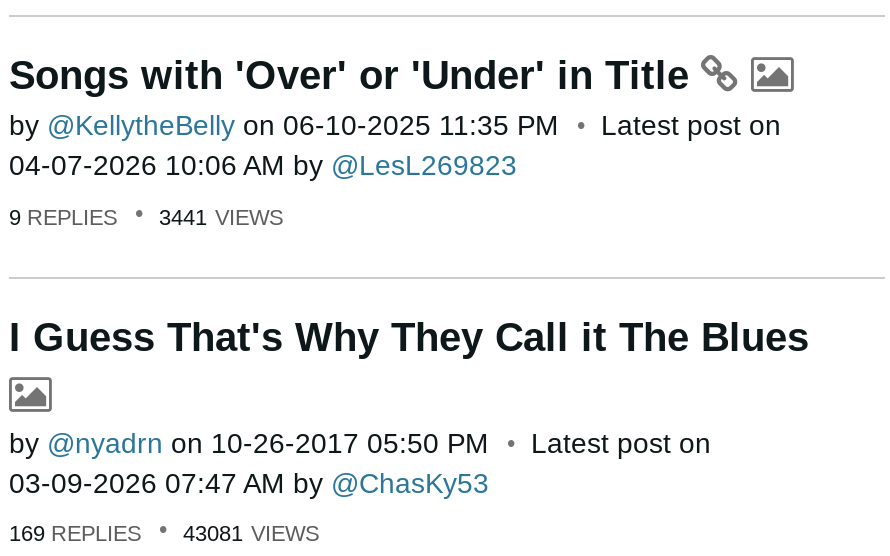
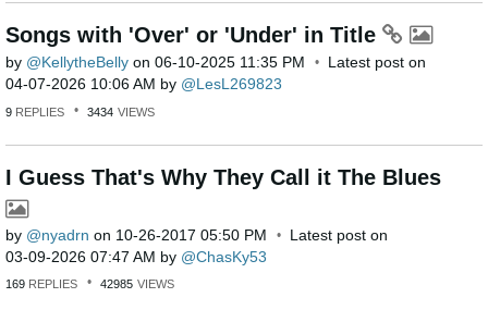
- 9 REPLIES 3441 VIEWS
+ 9 REPLIES 3434 VIEWS

- 169 REPLIES 43081 VIEWS
+ 169 REPLIES 42985 VIEWS
